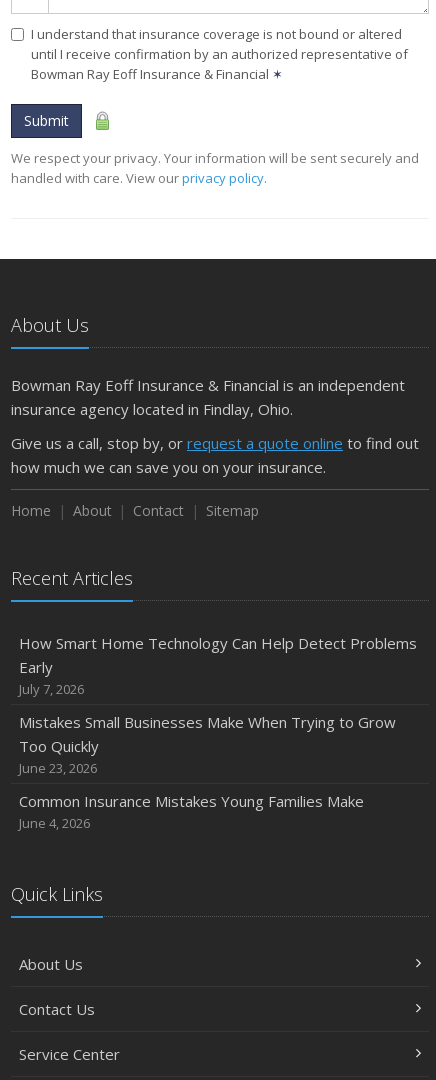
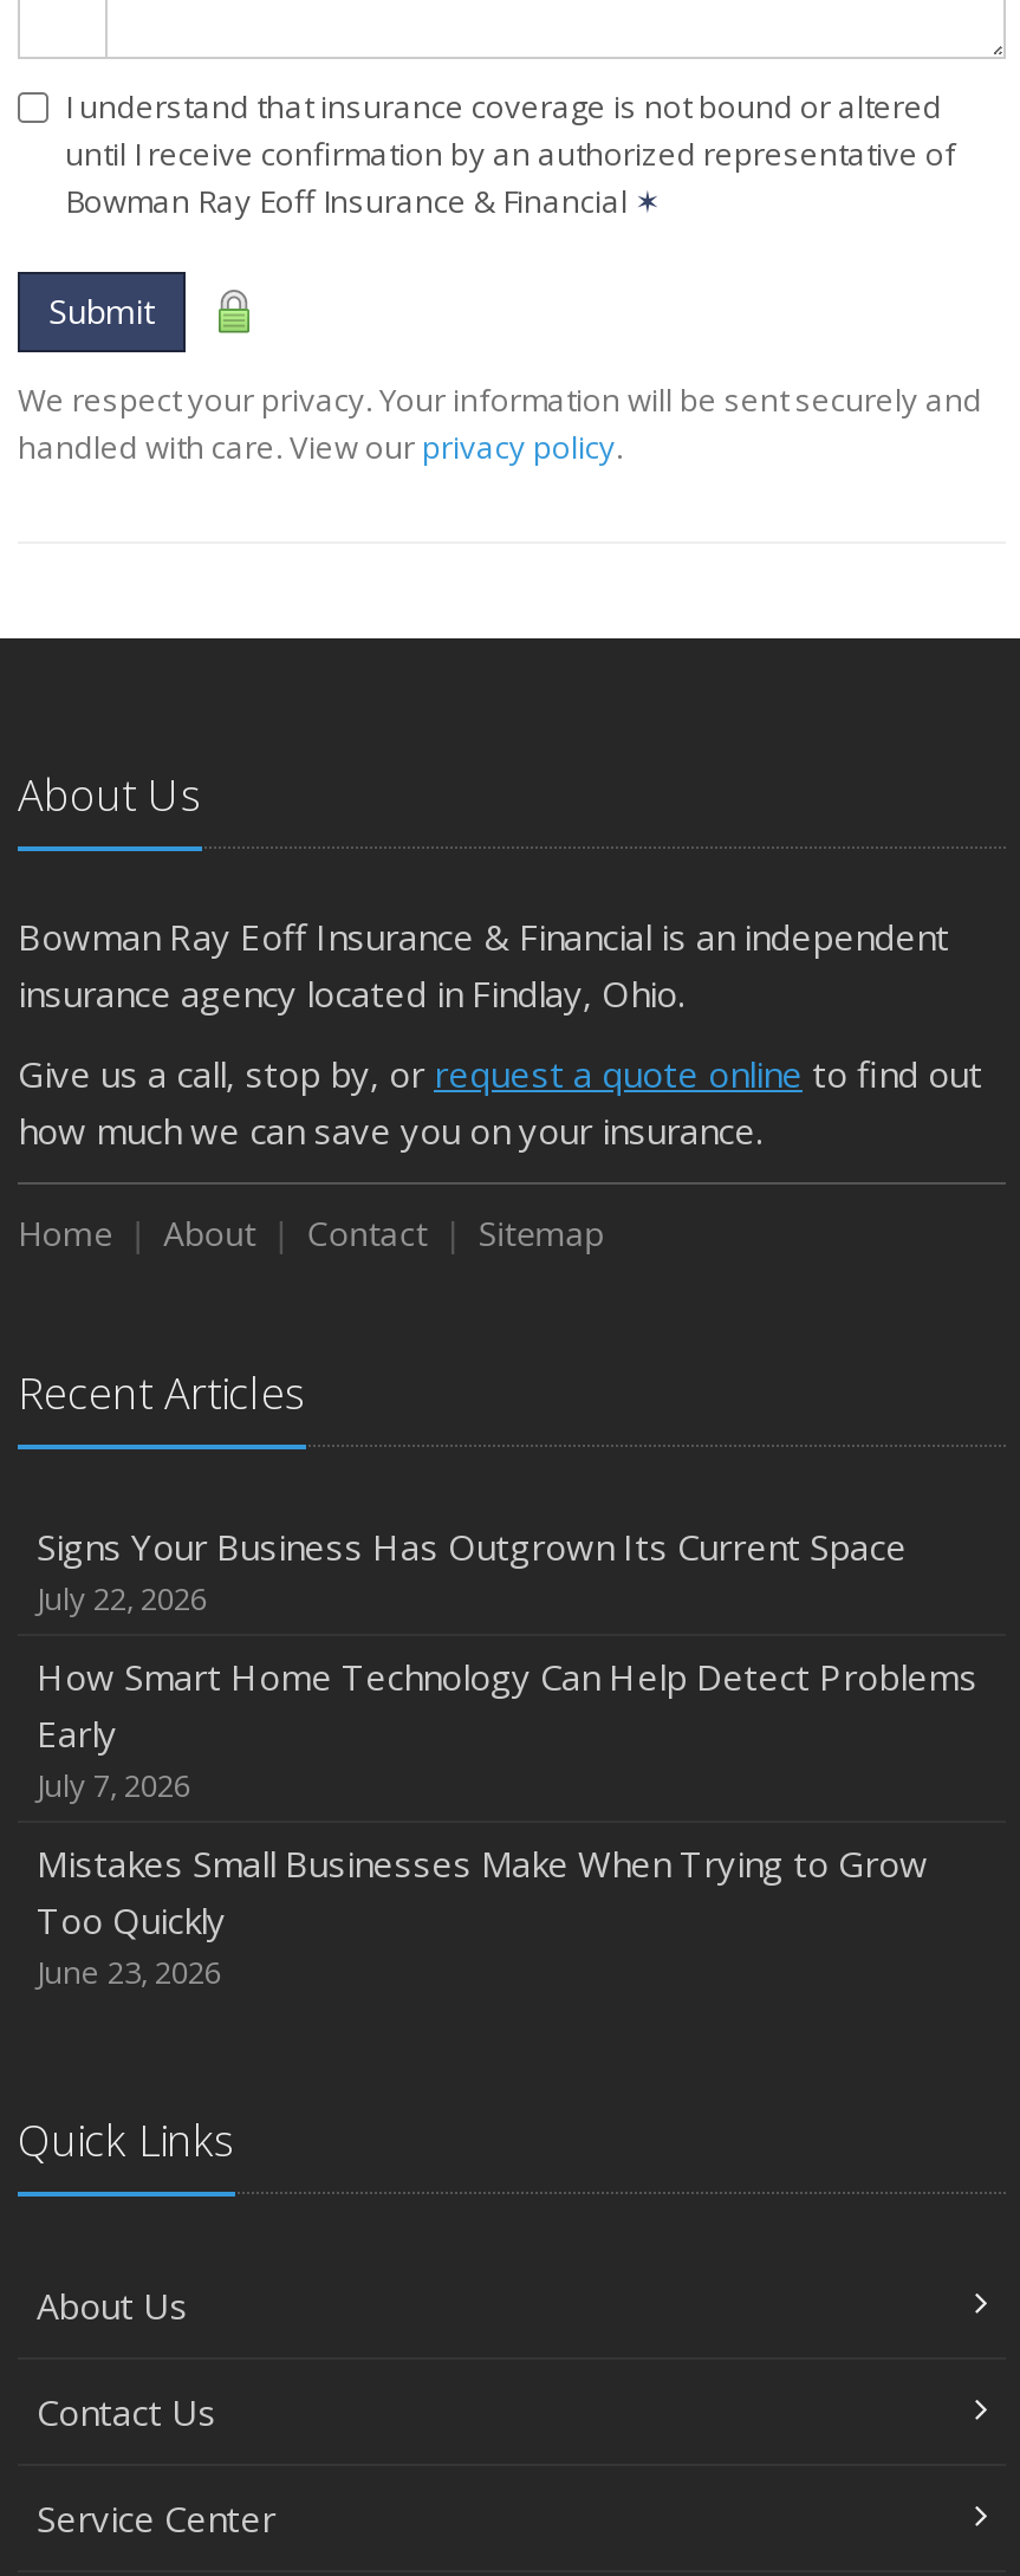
+ Signs Your Business Has Outgrown Its Current Space
+ July 22, 2026

moved down: How Smart Home Technology Can Help Detect Problems | Early | July 7, 2026 | Mistakes Small Businesses Make When Trying to Grow | Too Quickly | June 23, 2026

- Common Insurance Mistakes Young Families Make
- June 4, 2026
